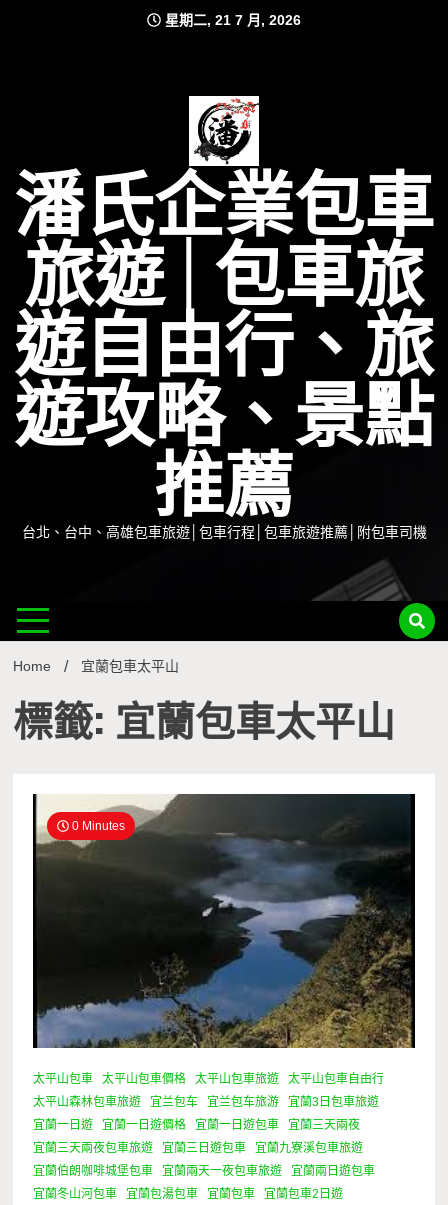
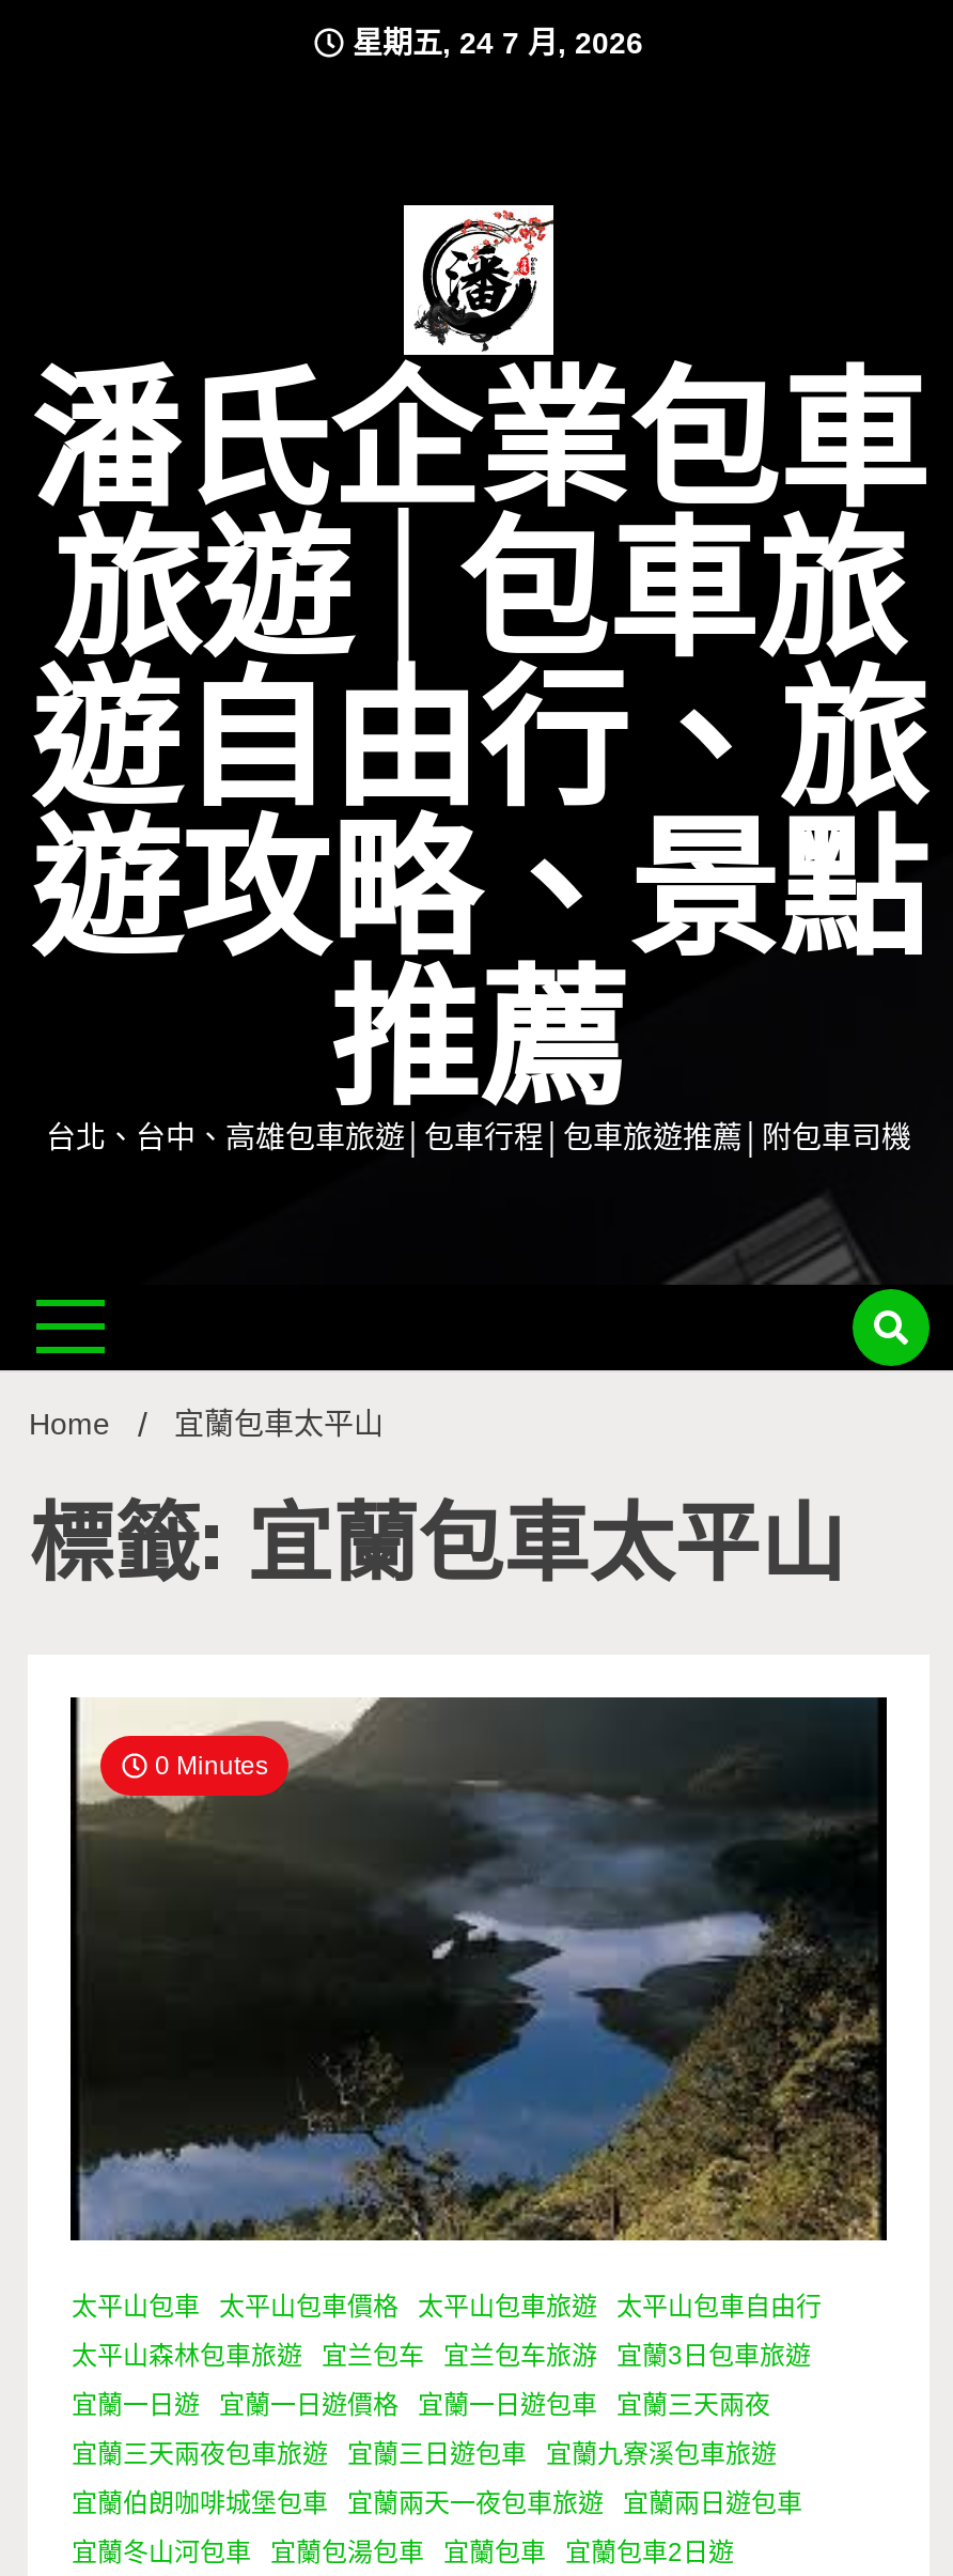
- 星期二, 21 7 月, 2026
+ 星期五, 24 7 月, 2026
